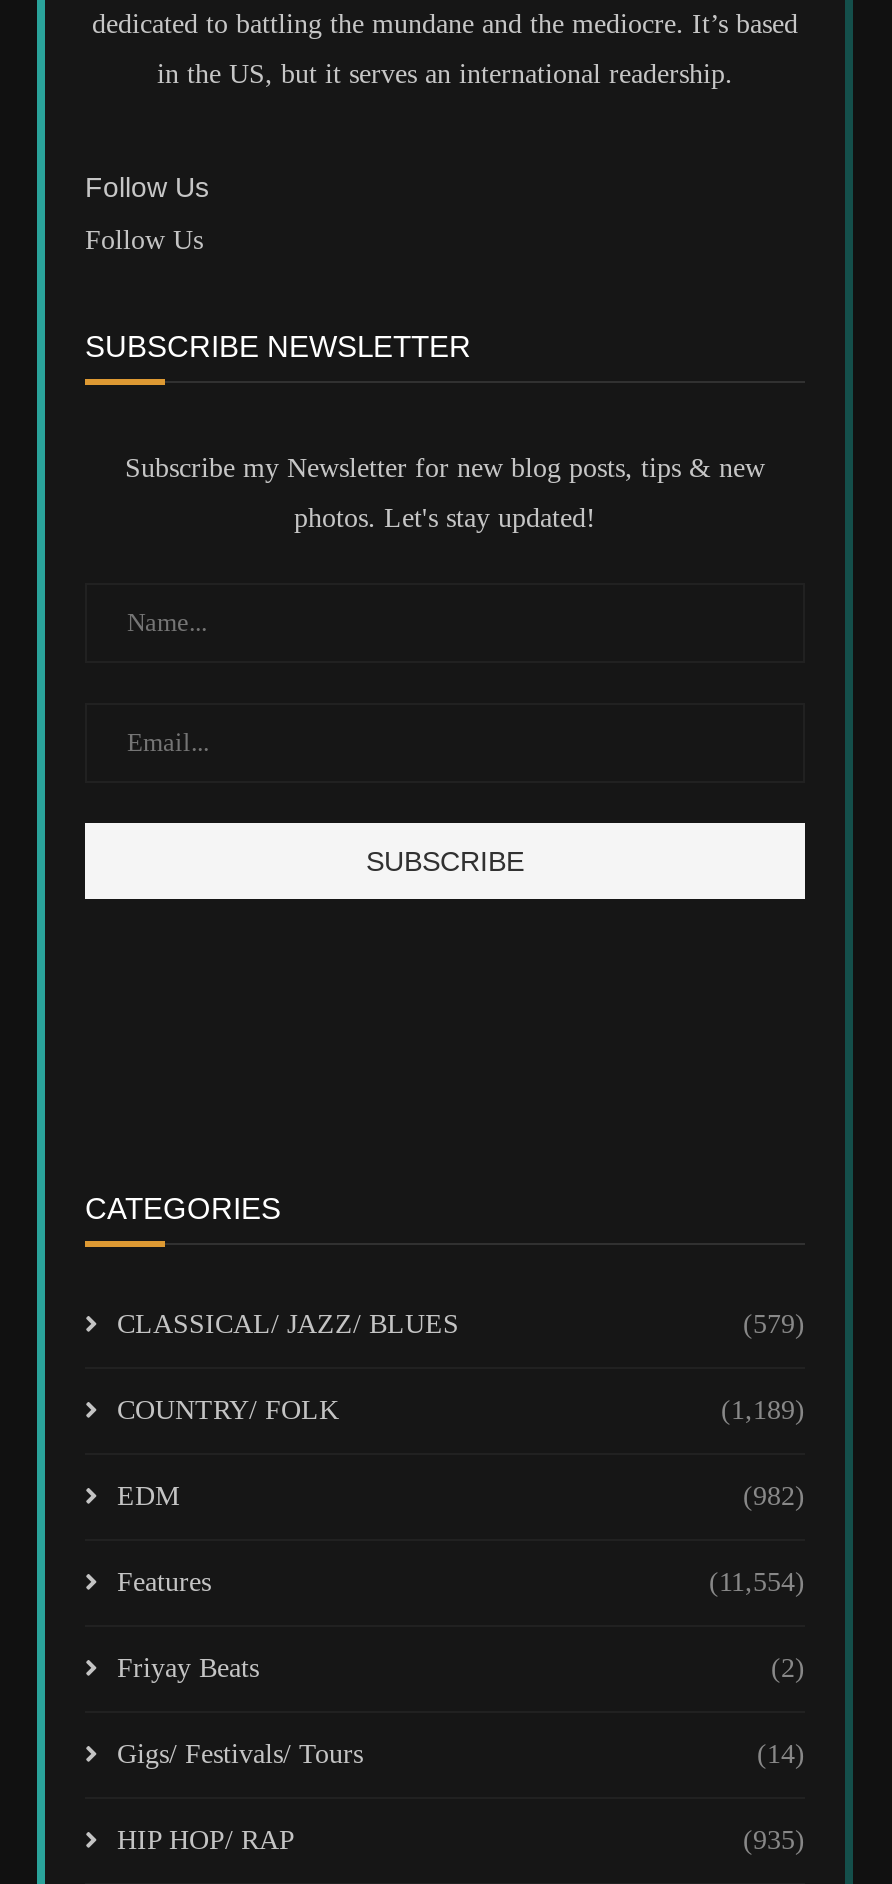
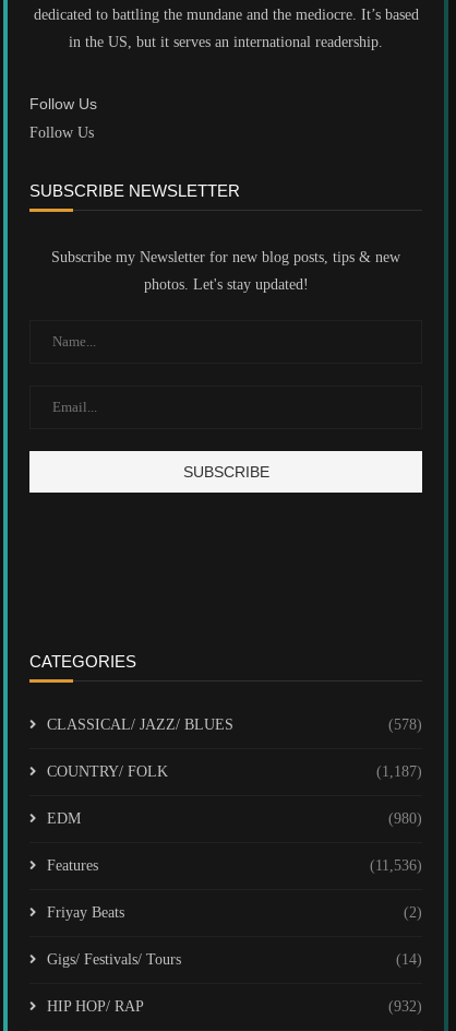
- (579)
+ (578)

- (1,189)
+ (1,187)

- (982)
+ (980)

- (11,554)
+ (11,536)

- (935)
+ (932)
